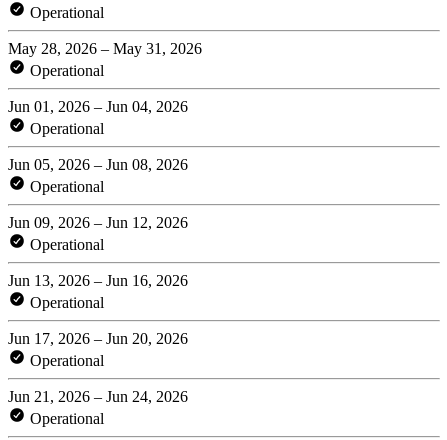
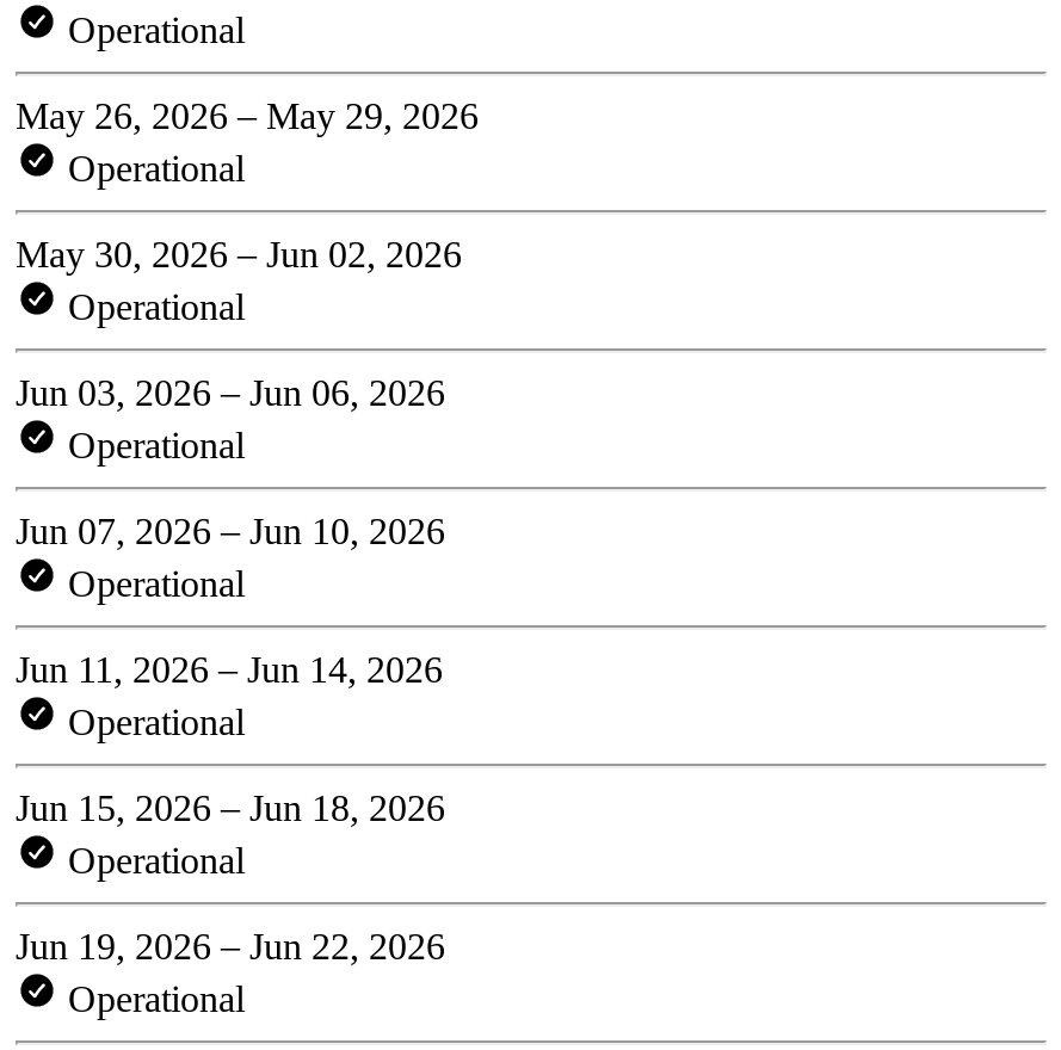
- May 28, 2026 – May 31, 2026
+ May 26, 2026 – May 29, 2026

- Jun 01, 2026 – Jun 04, 2026
+ May 30, 2026 – Jun 02, 2026

- Jun 05, 2026 – Jun 08, 2026
+ Jun 03, 2026 – Jun 06, 2026

- Jun 09, 2026 – Jun 12, 2026
+ Jun 07, 2026 – Jun 10, 2026

- Jun 13, 2026 – Jun 16, 2026
+ Jun 11, 2026 – Jun 14, 2026

- Jun 17, 2026 – Jun 20, 2026
+ Jun 15, 2026 – Jun 18, 2026

- Jun 21, 2026 – Jun 24, 2026
+ Jun 19, 2026 – Jun 22, 2026
